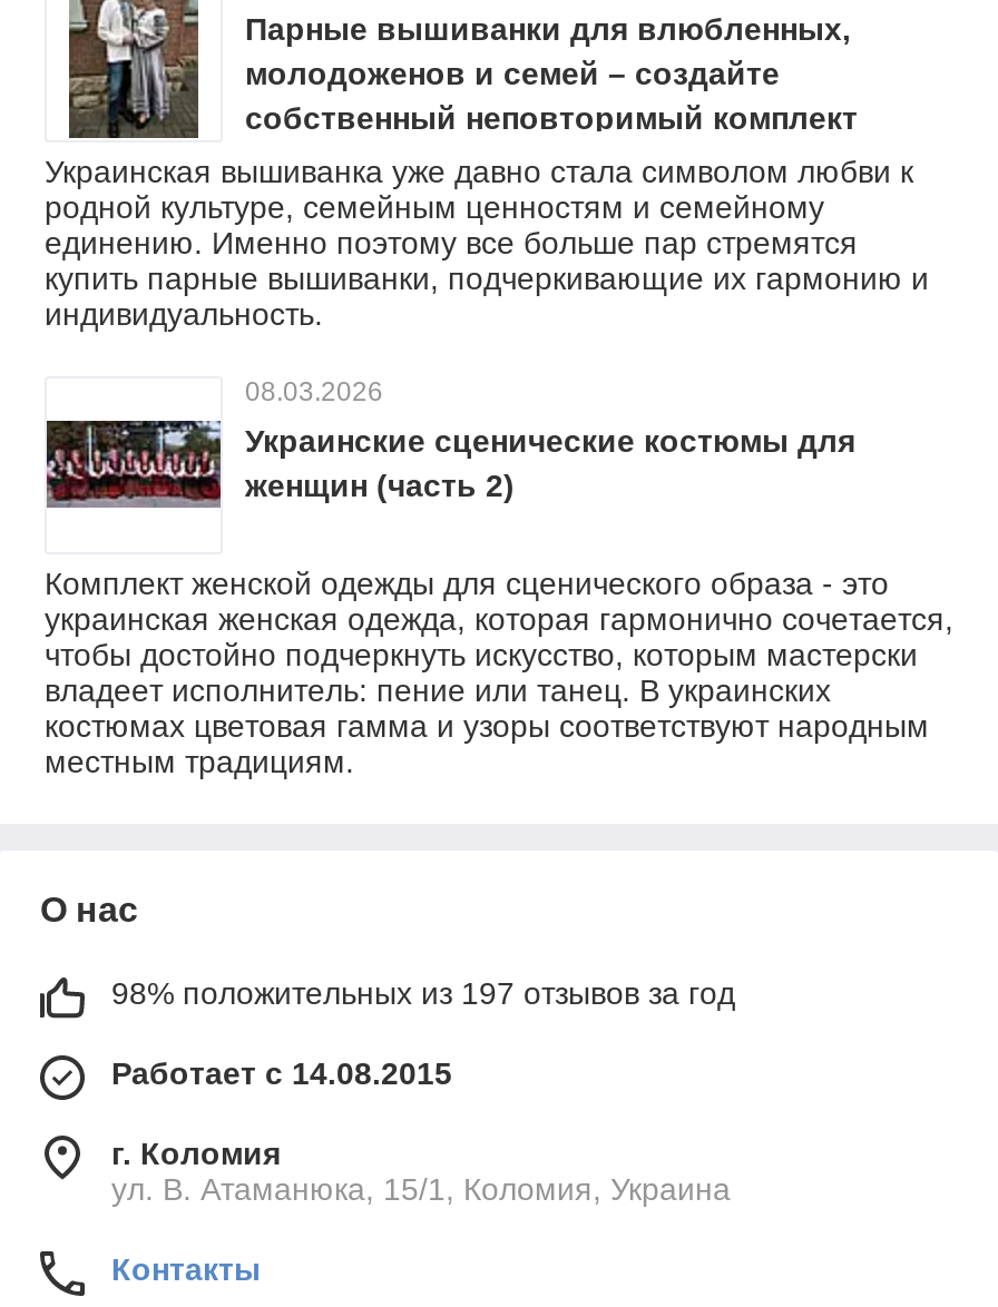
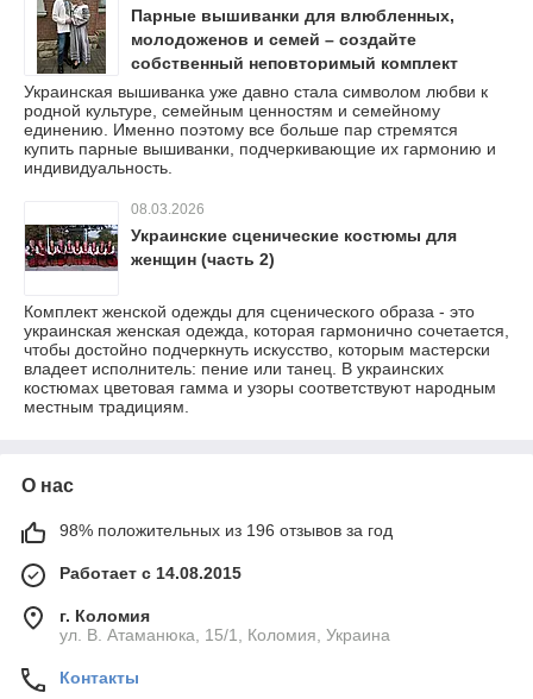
- 98% положительных из 197 отзывов за год
+ 98% положительных из 196 отзывов за год
